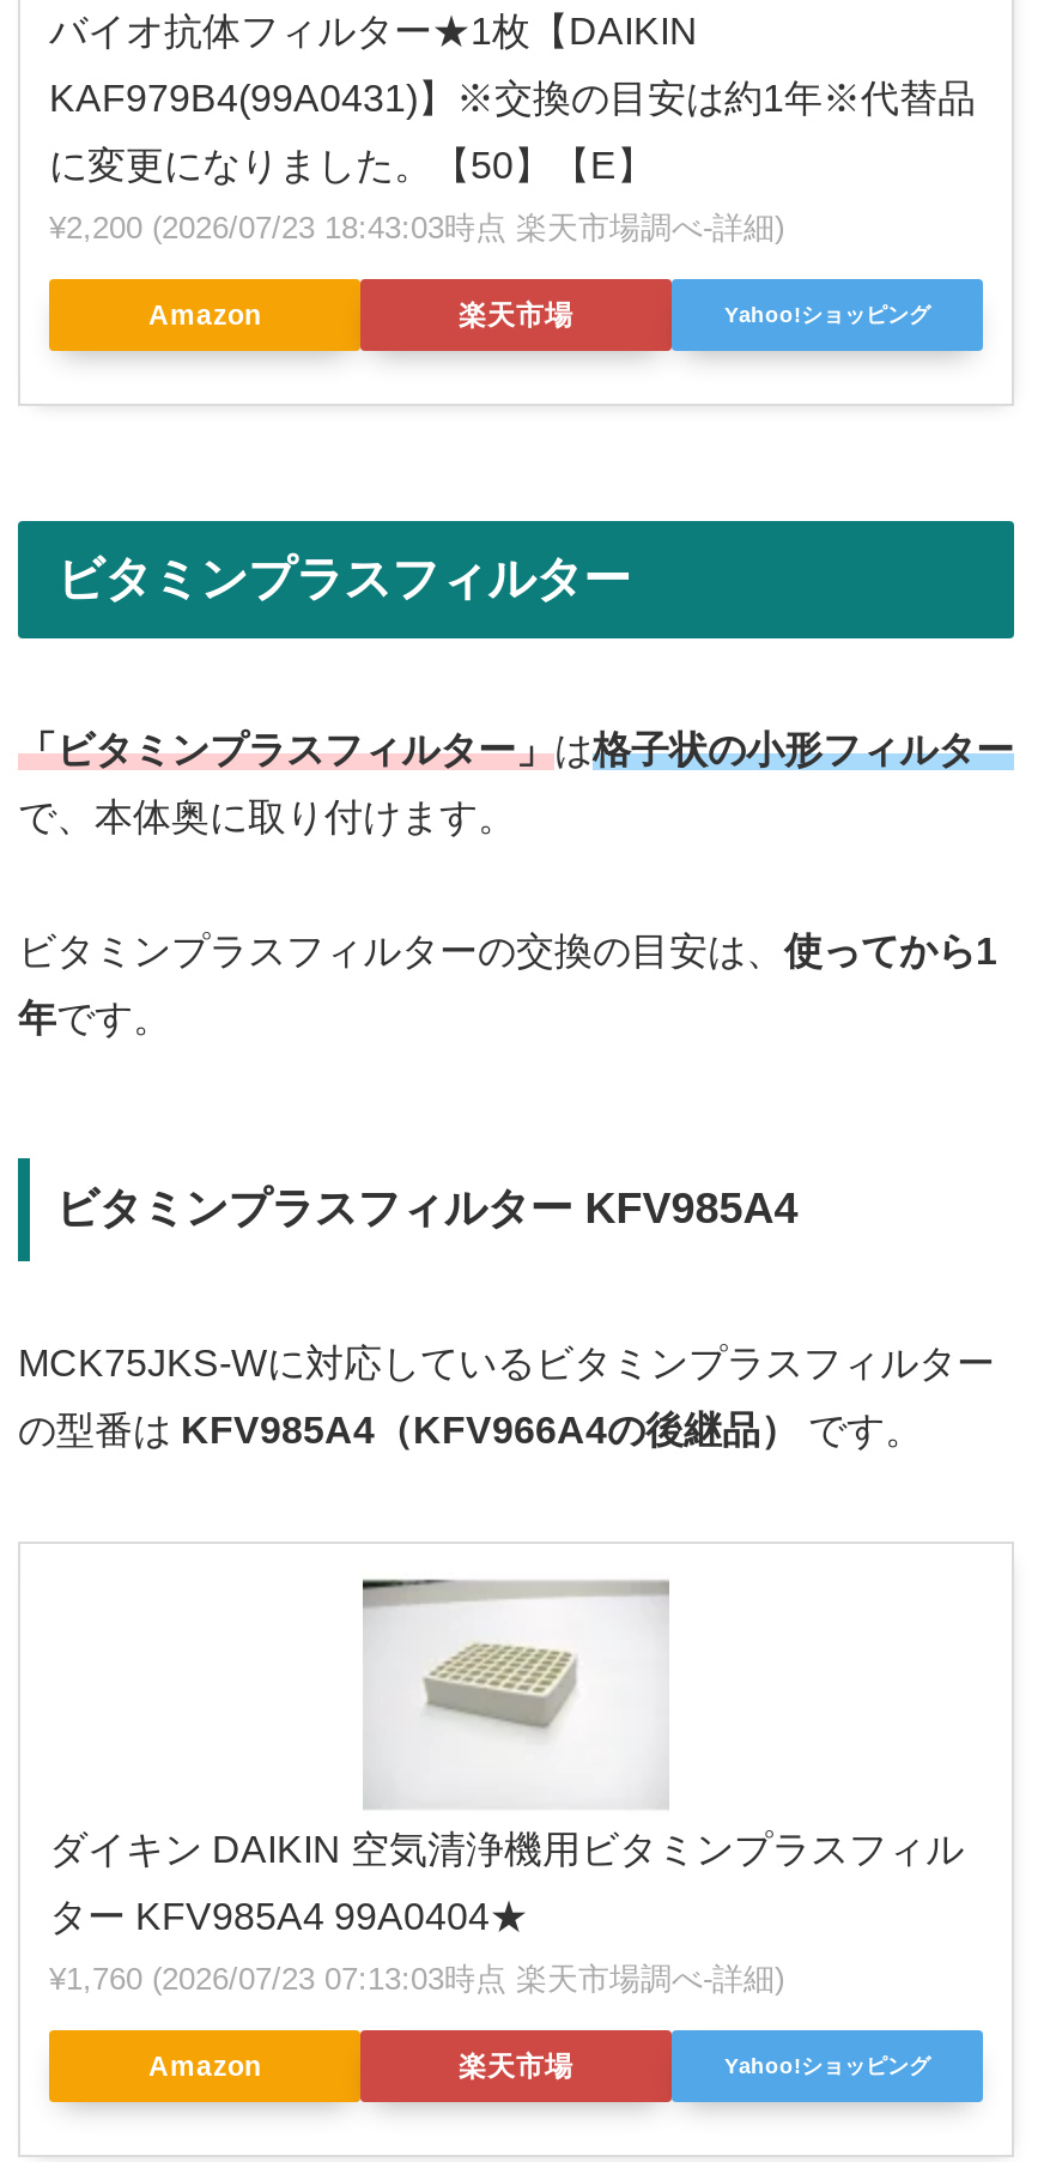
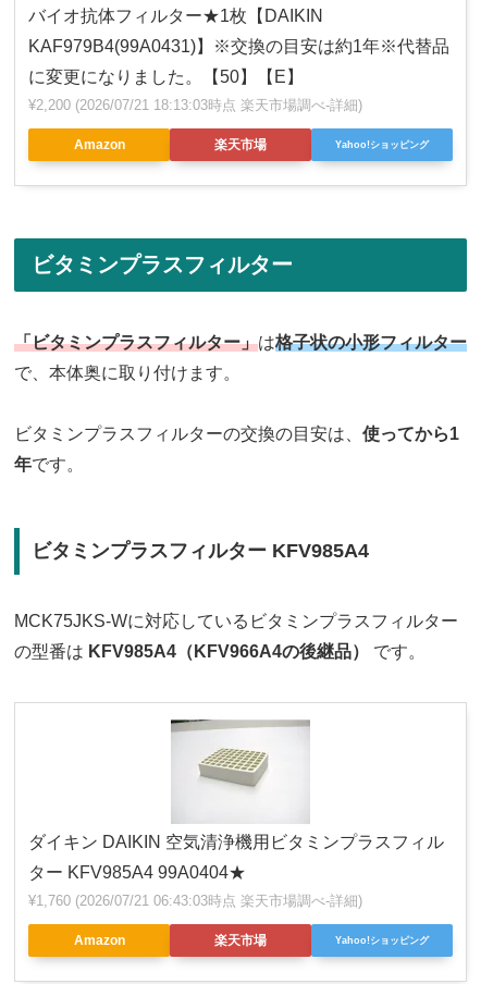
- ¥2,200 (2026/07/23 18:43:03時点 楽天市場調べ-詳細)
+ ¥2,200 (2026/07/21 18:13:03時点 楽天市場調べ-詳細)

- ¥1,760 (2026/07/23 07:13:03時点 楽天市場調べ-詳細)
+ ¥1,760 (2026/07/21 06:43:03時点 楽天市場調べ-詳細)
